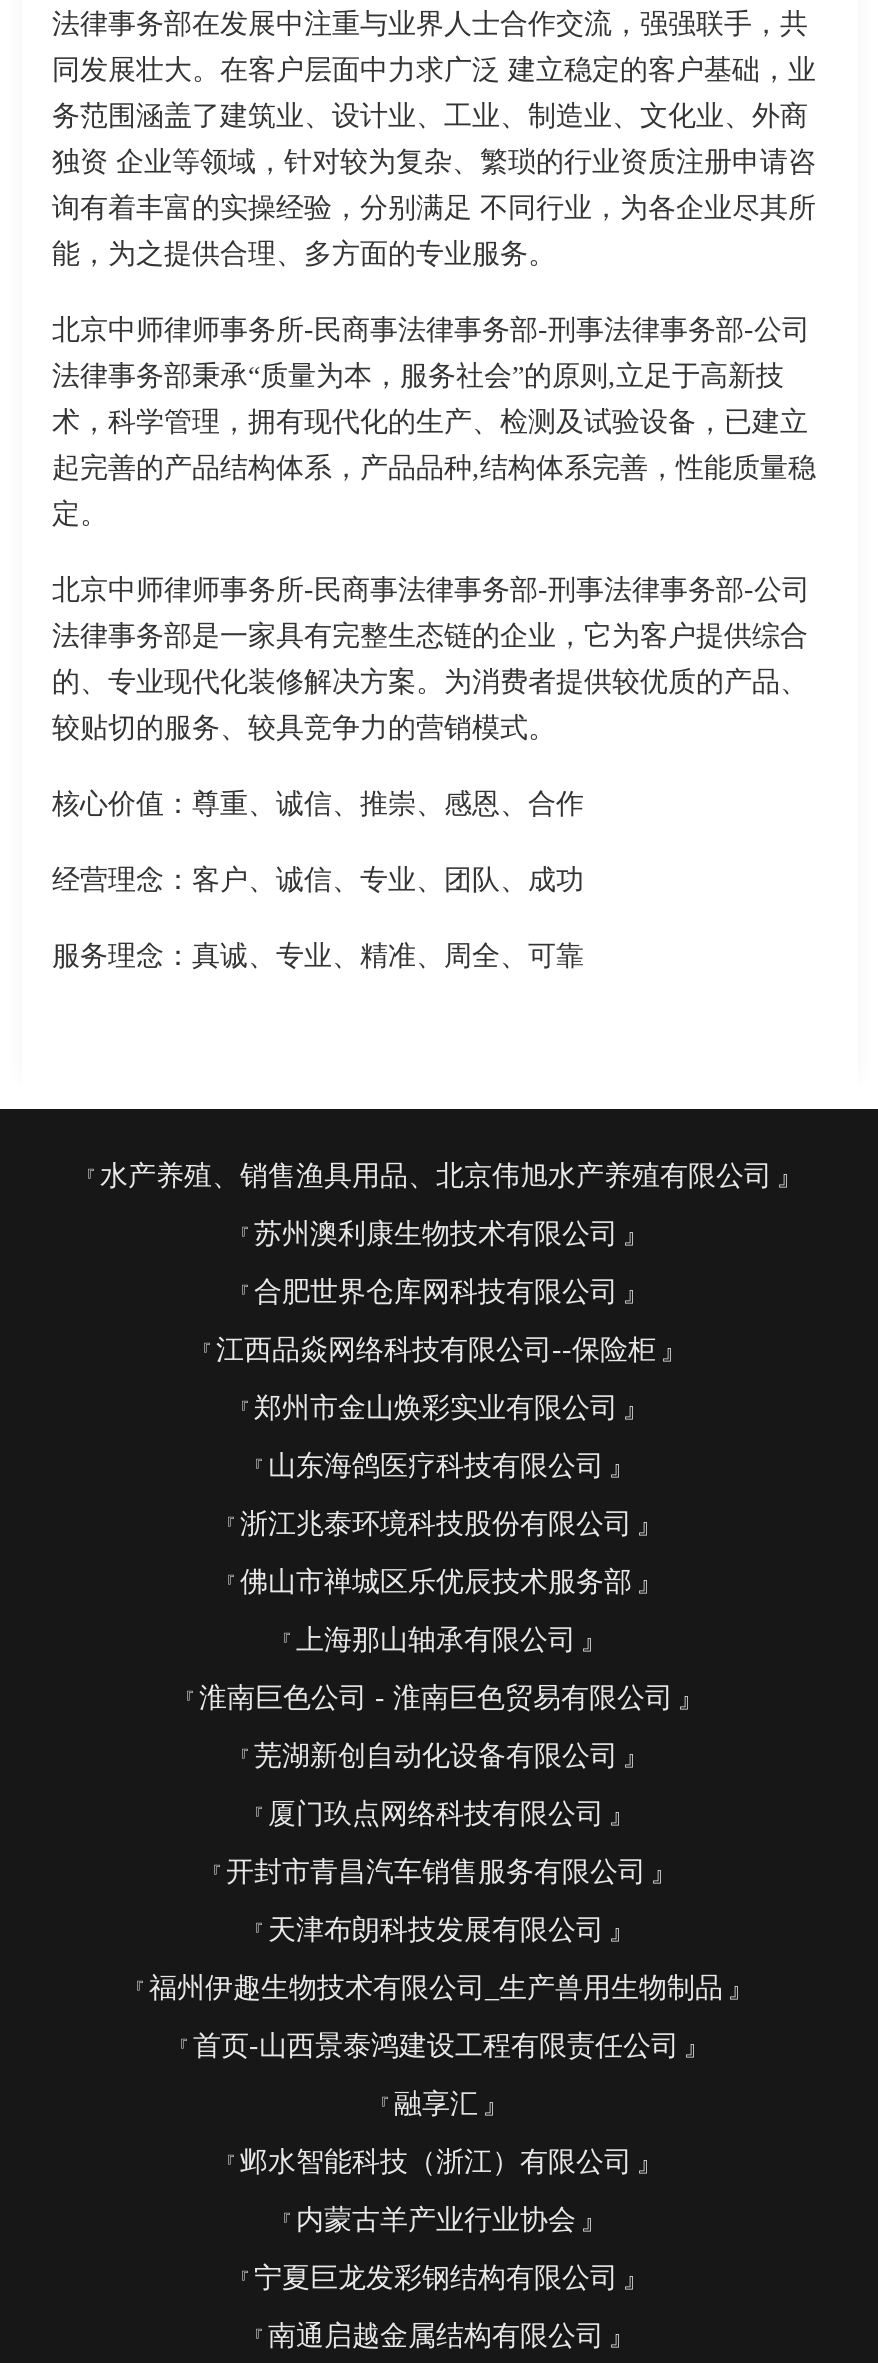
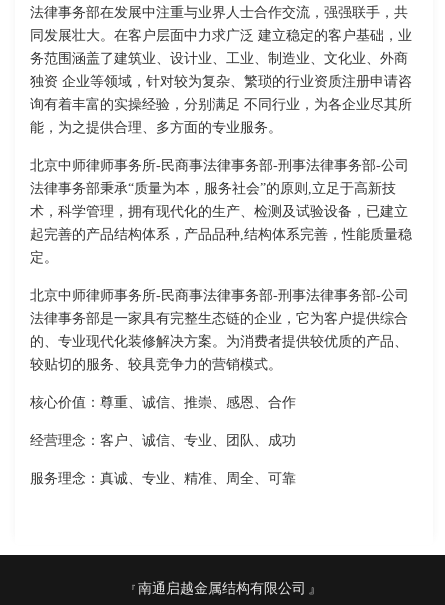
- 水产养殖、销售渔具用品、北京伟旭水产养殖有限公司
- 苏州澳利康生物技术有限公司
- 合肥世界仓库网科技有限公司
- 江西品焱网络科技有限公司--保险柜
- 郑州市金山焕彩实业有限公司
- 山东海鸽医疗科技有限公司
- 浙江兆泰环境科技股份有限公司
- 佛山市禅城区乐优辰技术服务部
- 上海那山轴承有限公司
- 淮南巨色公司 - 淮南巨色贸易有限公司
- 芜湖新创自动化设备有限公司
- 厦门玖点网络科技有限公司
- 开封市青昌汽车销售服务有限公司
- 天津布朗科技发展有限公司
- 福州伊趣生物技术有限公司_生产兽用生物制品
- 首页-山西景泰鸿建设工程有限责任公司
- 融享汇
- 邺水智能科技（浙江）有限公司
- 内蒙古羊产业行业协会
- 宁夏巨龙发彩钢结构有限公司
